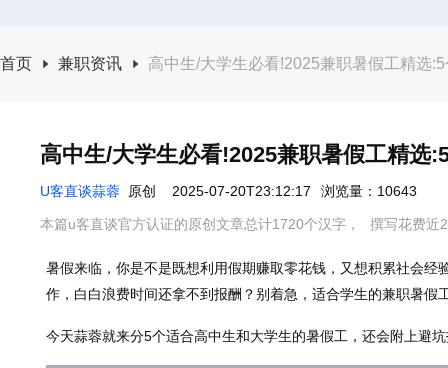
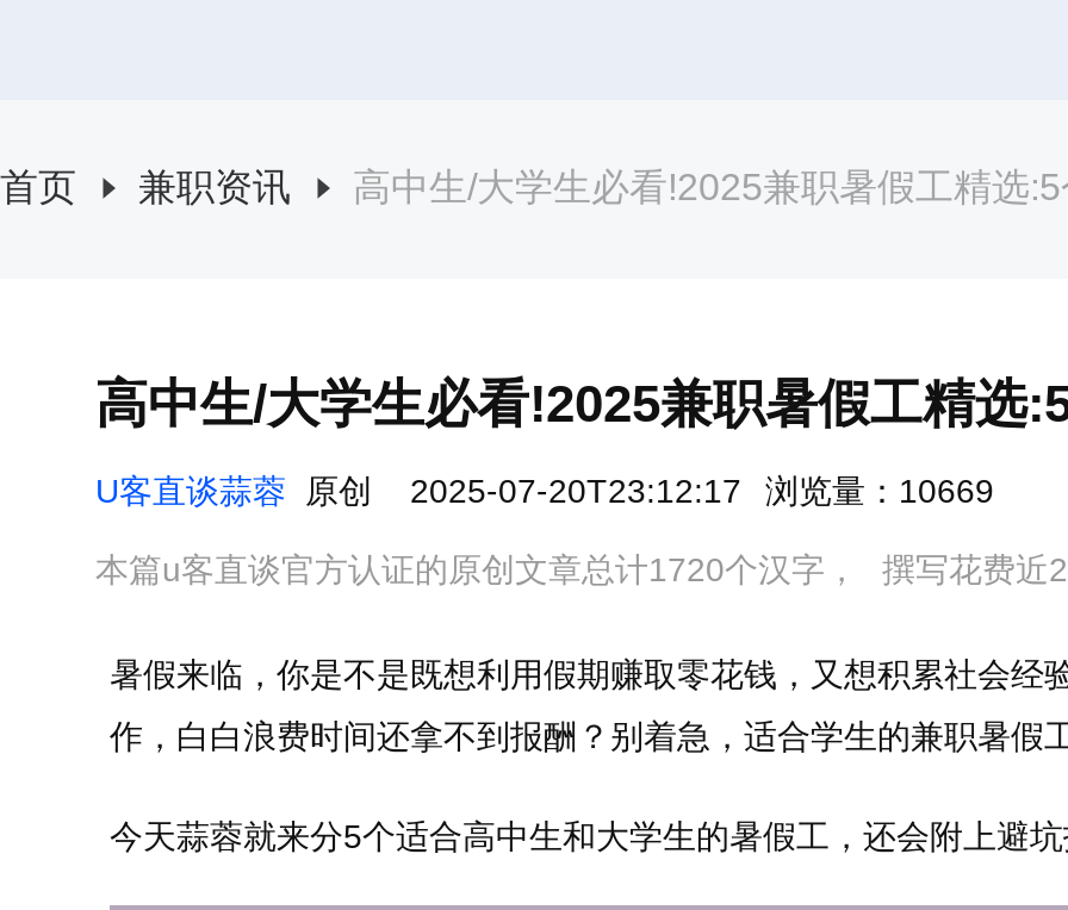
- U客直谈蒜蓉 原创 2025-07-20T23:12:17 浏览量：10643
+ U客直谈蒜蓉 原创 2025-07-20T23:12:17 浏览量：10669
